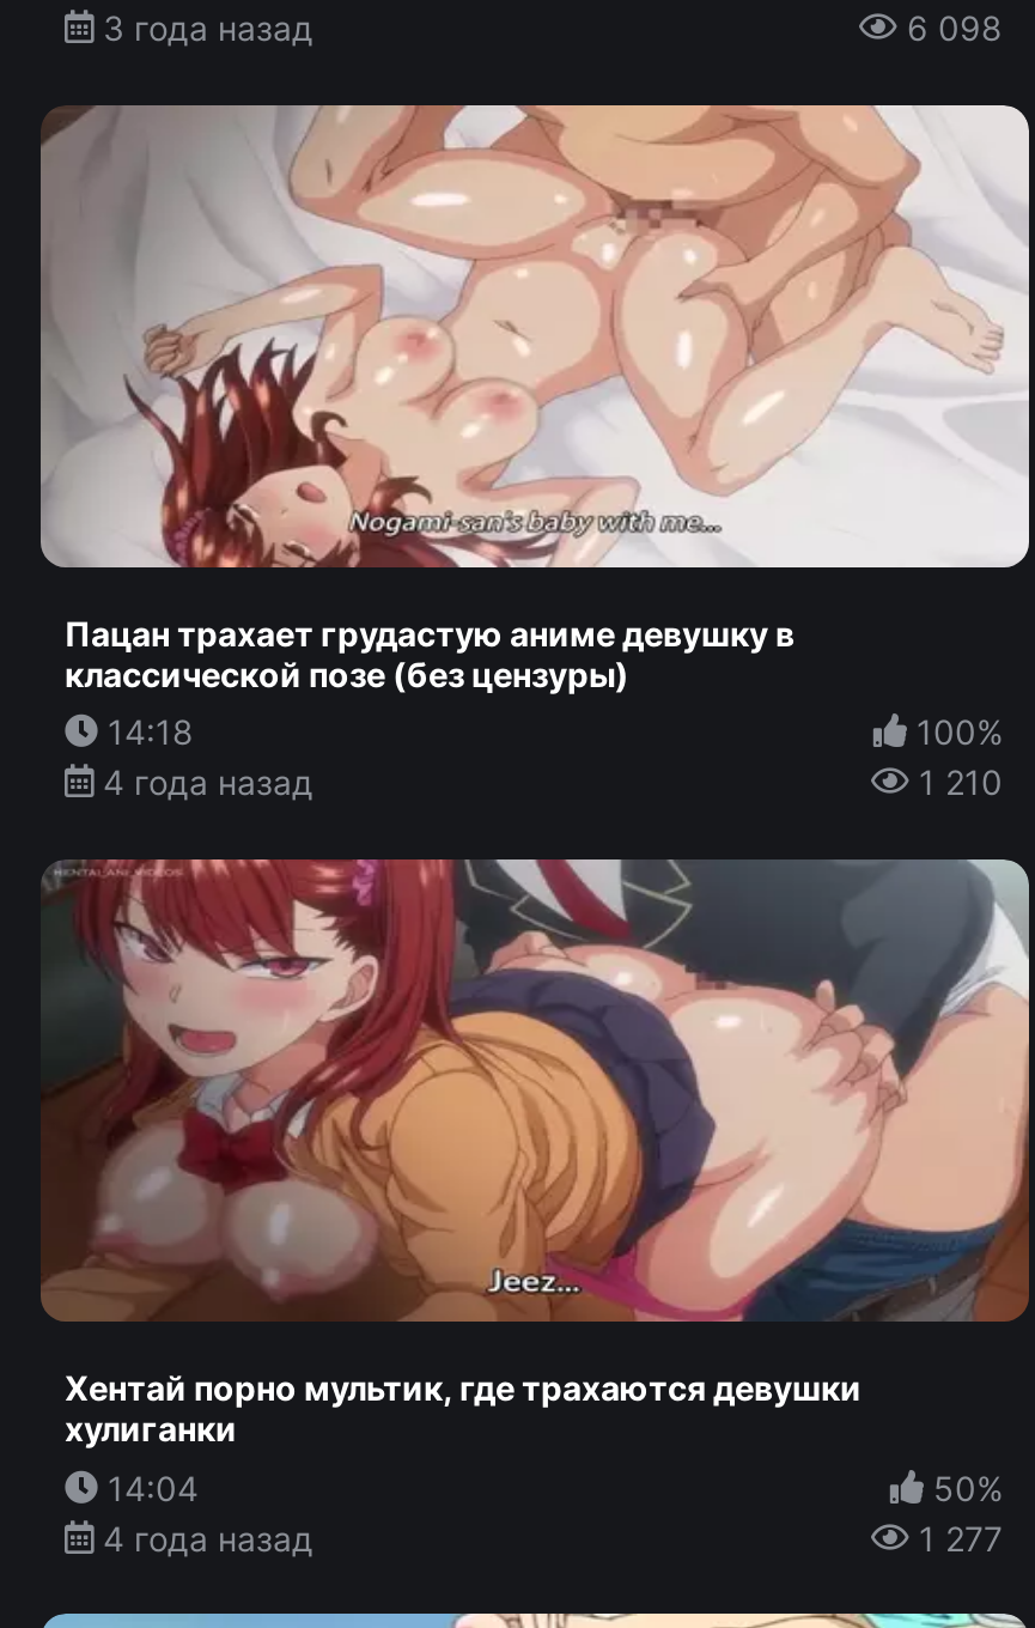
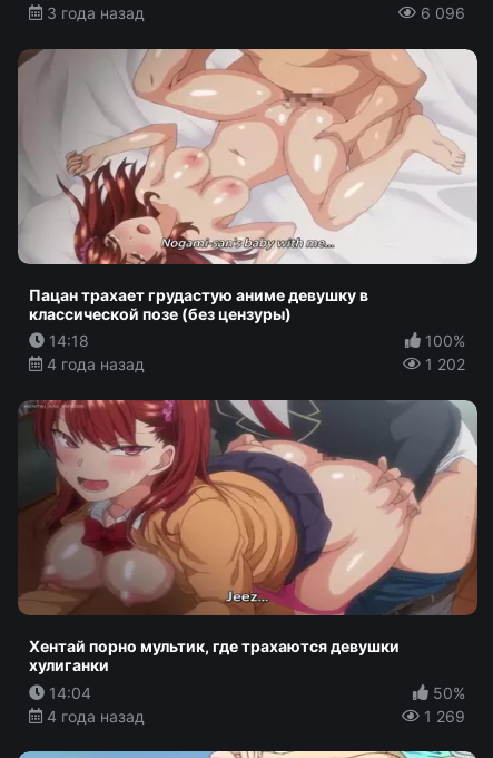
- 6 098
+ 6 096

- 1 210
+ 1 202

- 1 277
+ 1 269
